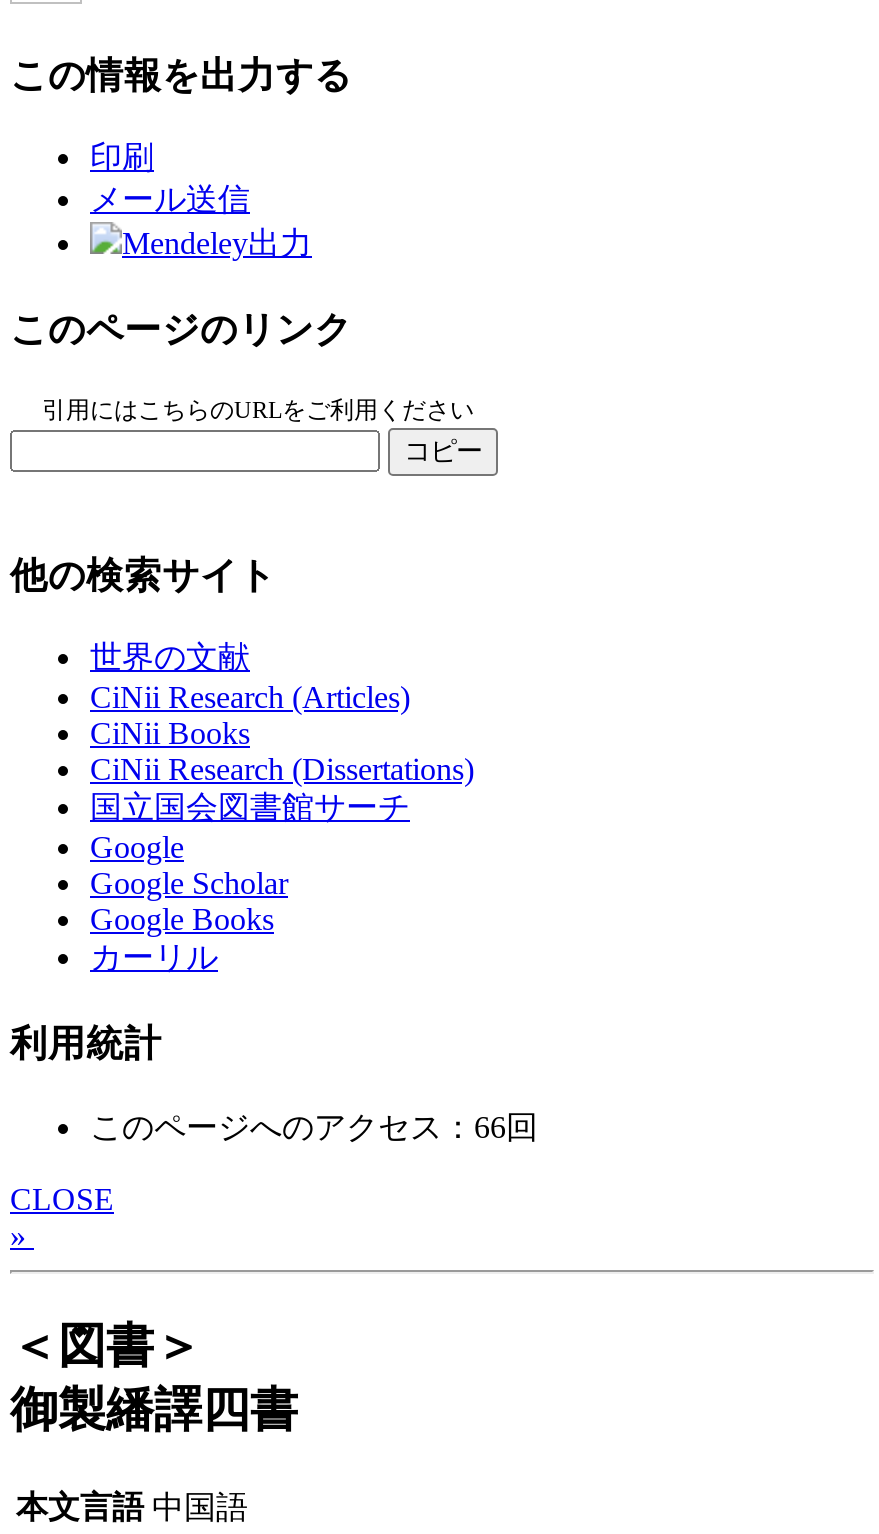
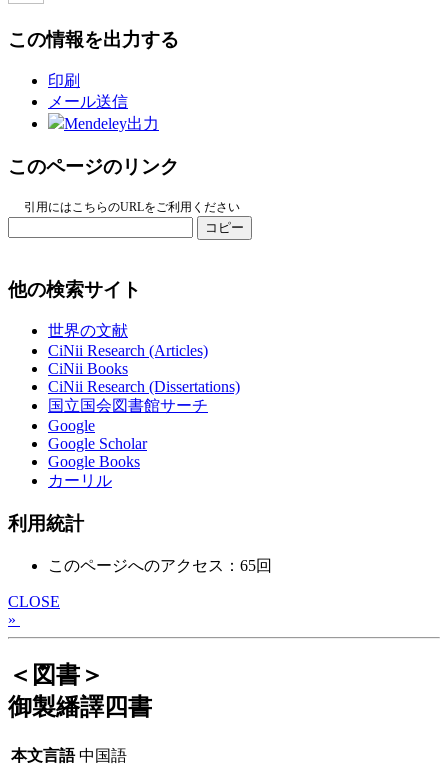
- このページへのアクセス：66回
+ このページへのアクセス：65回
